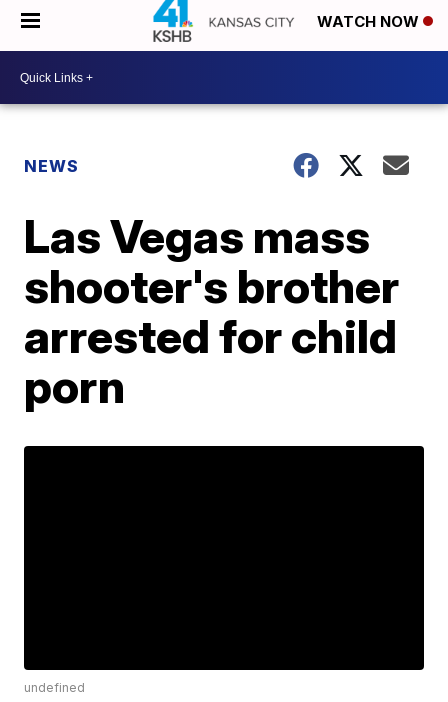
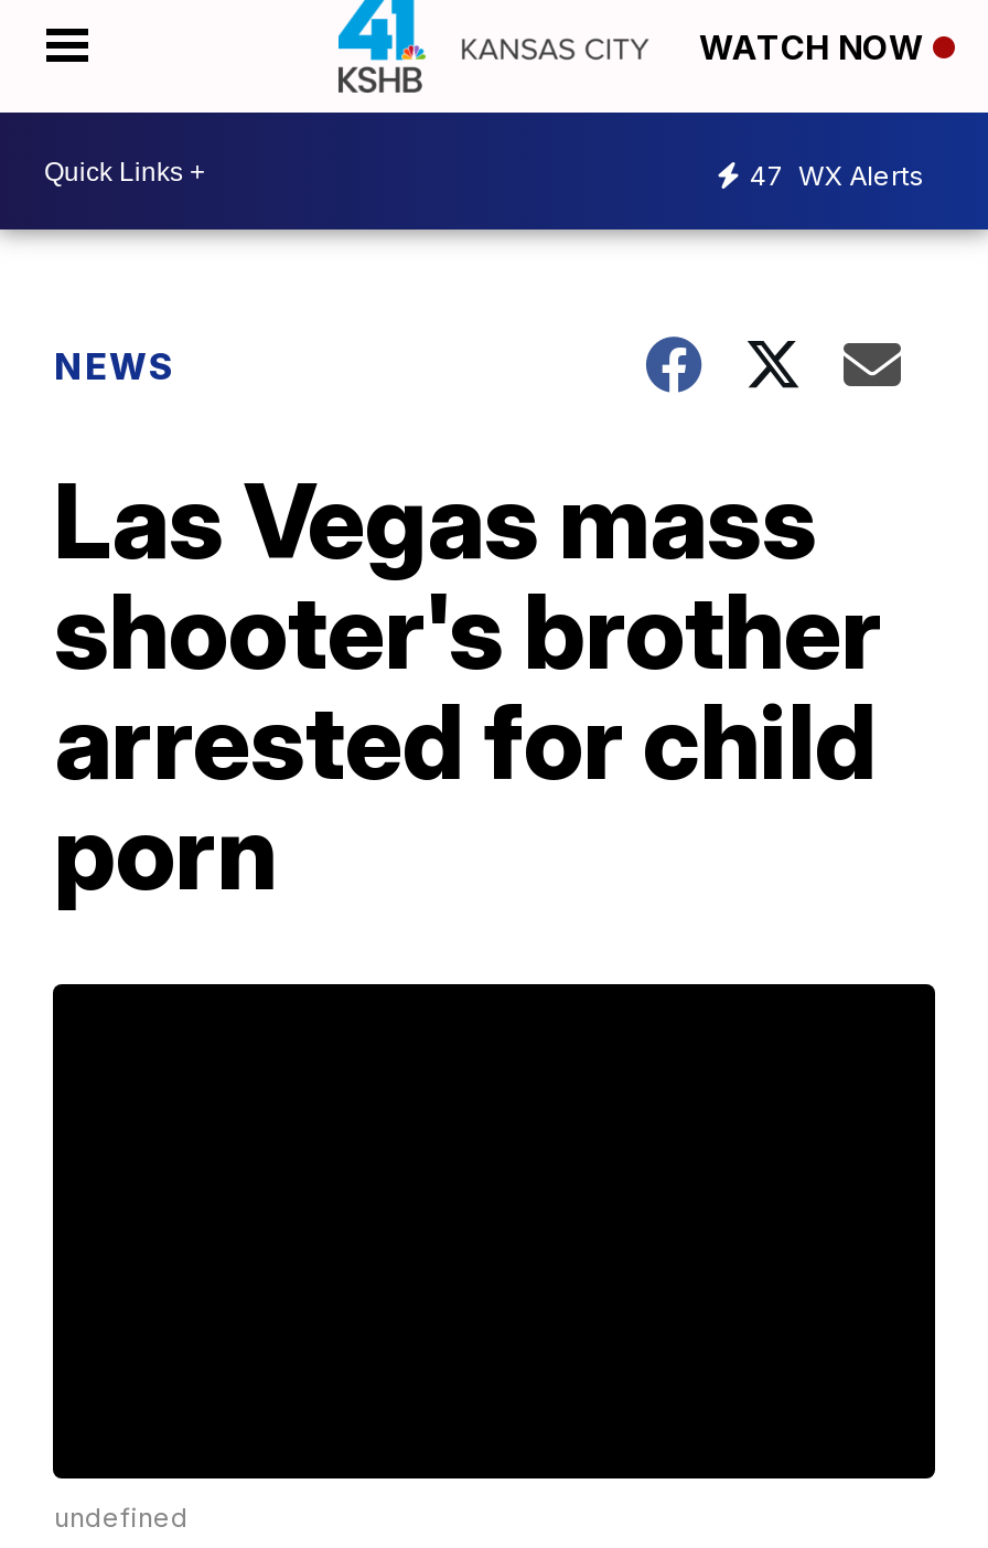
+ 47 WX Alerts
